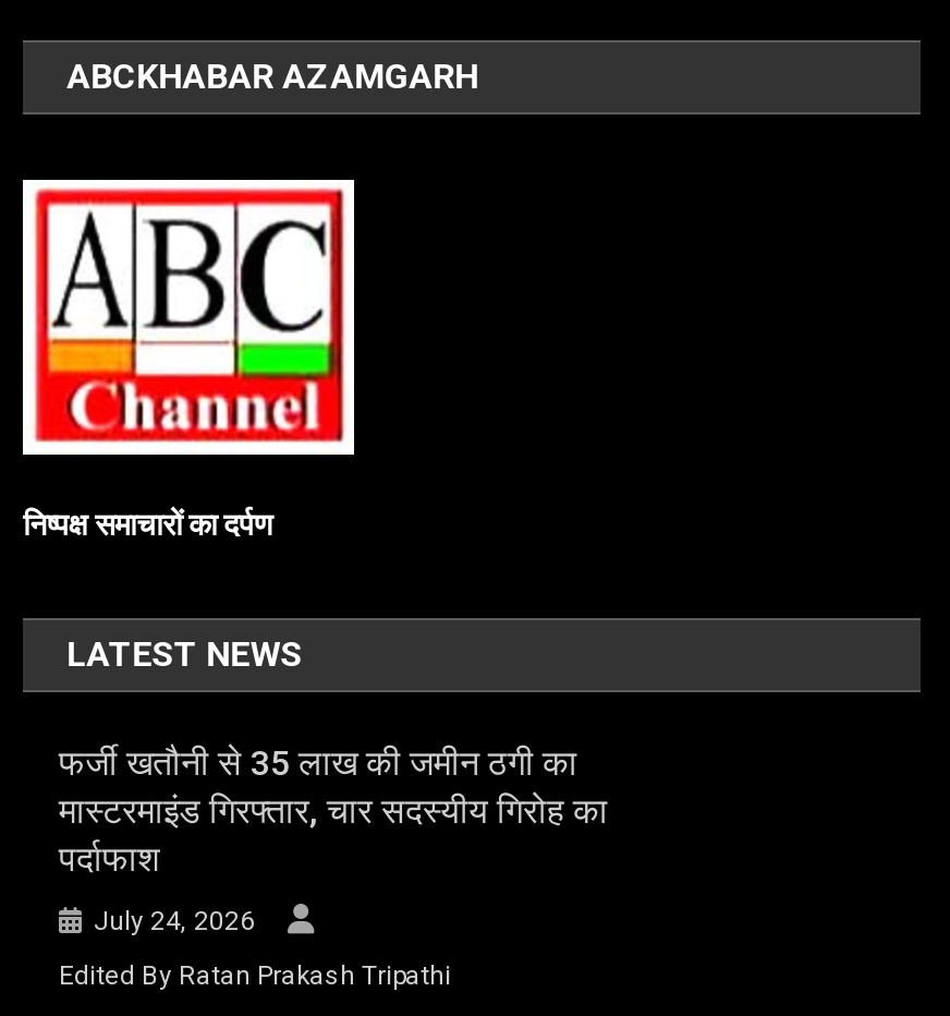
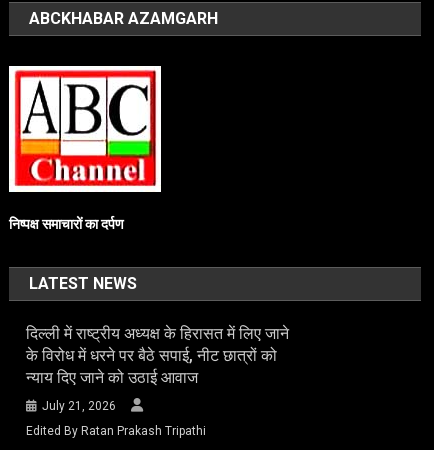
- फर्जी खतौनी से 35 लाख की जमीन ठगी का
- मास्टरमाइंड गिरफ्तार, चार सदस्यीय गिरोह का
- पर्दाफाश
+ दिल्ली में राष्ट्रीय अध्यक्ष के हिरासत में लिए जाने
+ के विरोध में धरने पर बैठे सपाई, नीट छात्रों को
+ न्याय दिए जाने को उठाई आवाज

- July 24, 2026
+ July 21, 2026
